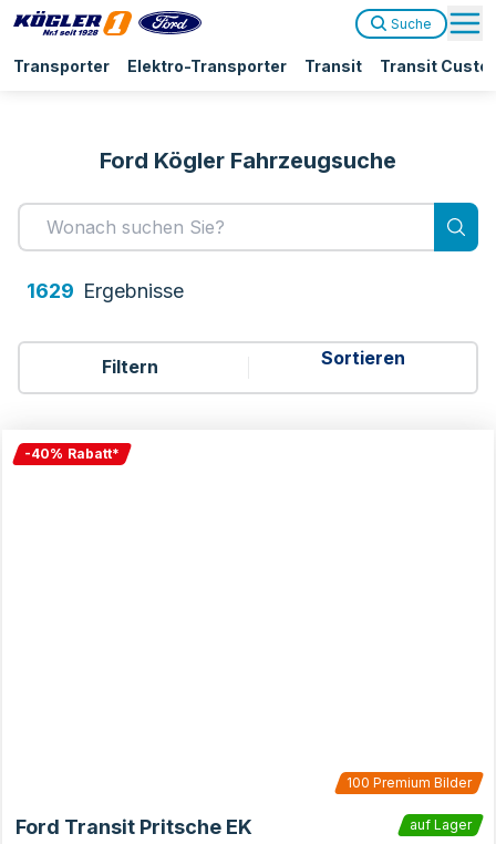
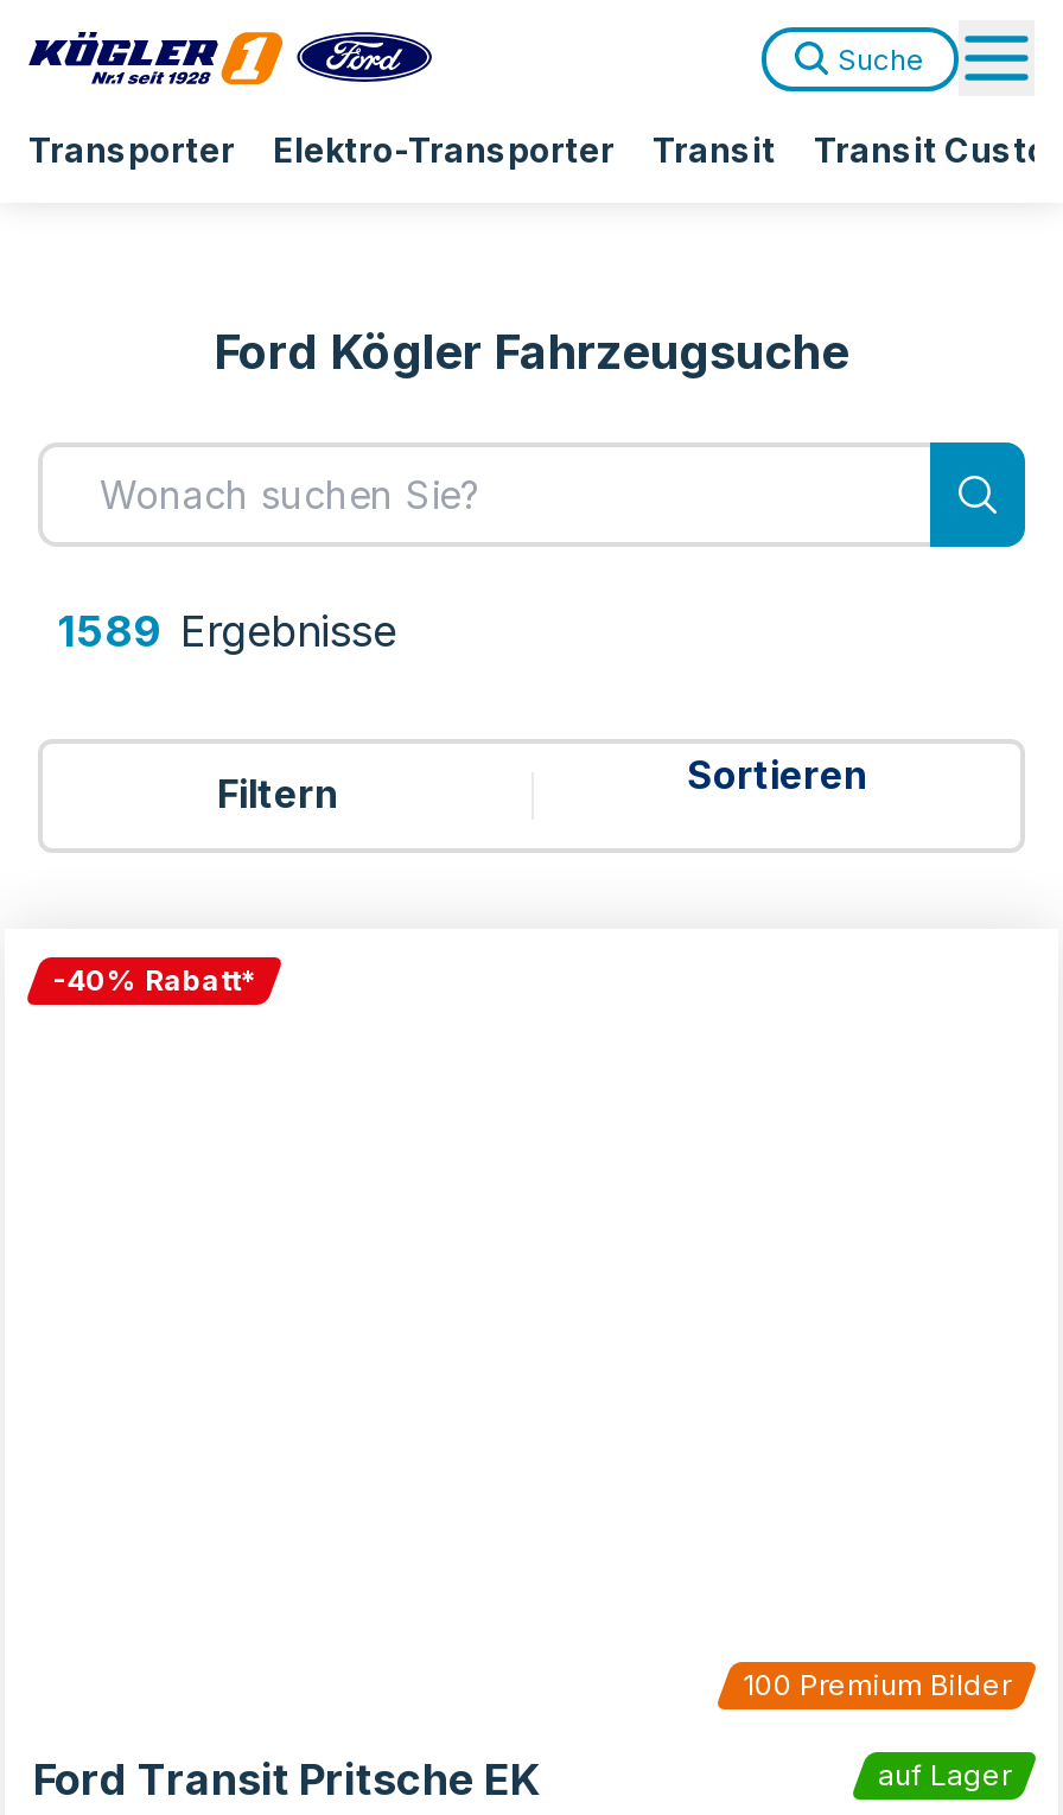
- 1629 Ergebnisse
+ 1589 Ergebnisse
